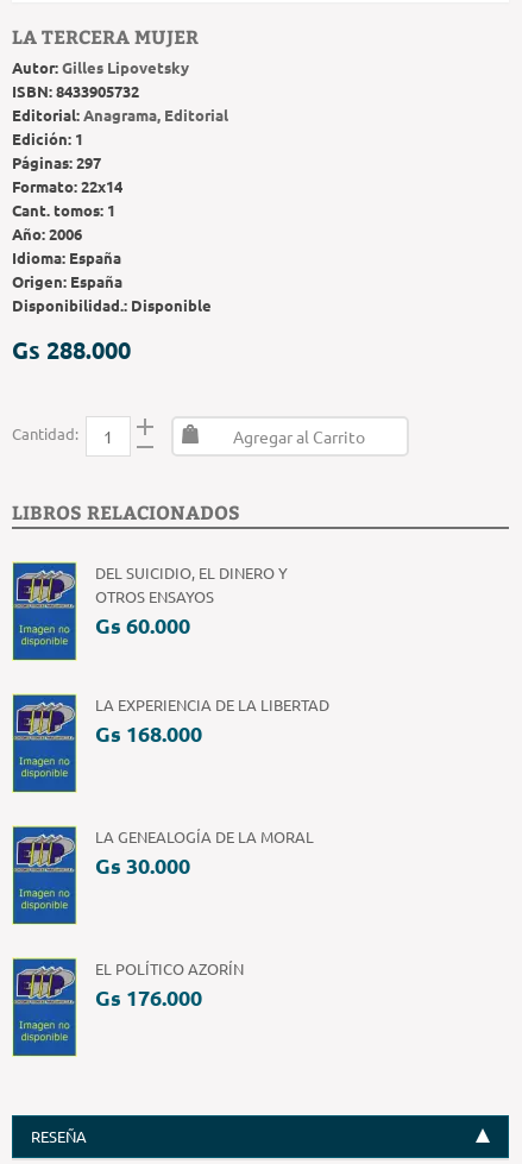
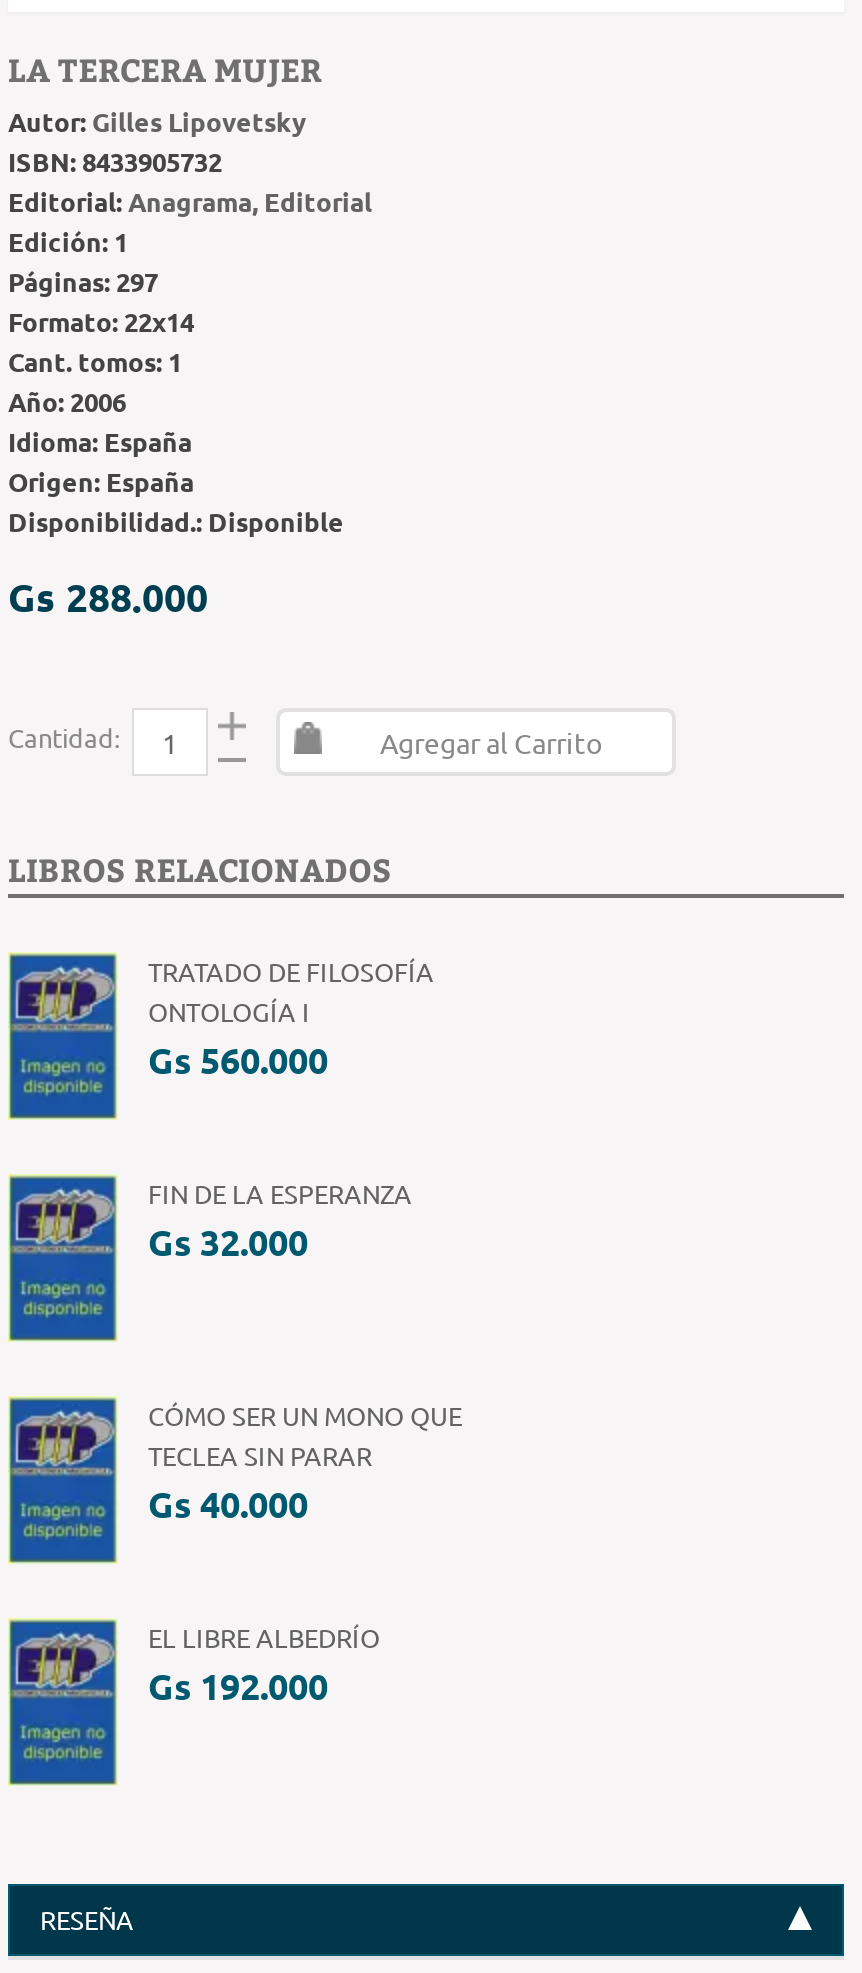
- DEL SUICIDIO, EL DINERO Y
- OTROS ENSAYOS
- Gs 60.000
+ TRATADO DE FILOSOFÍA
+ ONTOLOGÍA I
+ Gs 560.000

- LA EXPERIENCIA DE LA LIBERTAD
- Gs 168.000
+ FIN DE LA ESPERANZA
+ Gs 32.000

- LA GENEALOGÍA DE LA MORAL
- Gs 30.000
+ CÓMO SER UN MONO QUE
+ TECLEA SIN PARAR
+ Gs 40.000

- EL POLÍTICO AZORÍN
- Gs 176.000
+ EL LIBRE ALBEDRÍO
+ Gs 192.000
